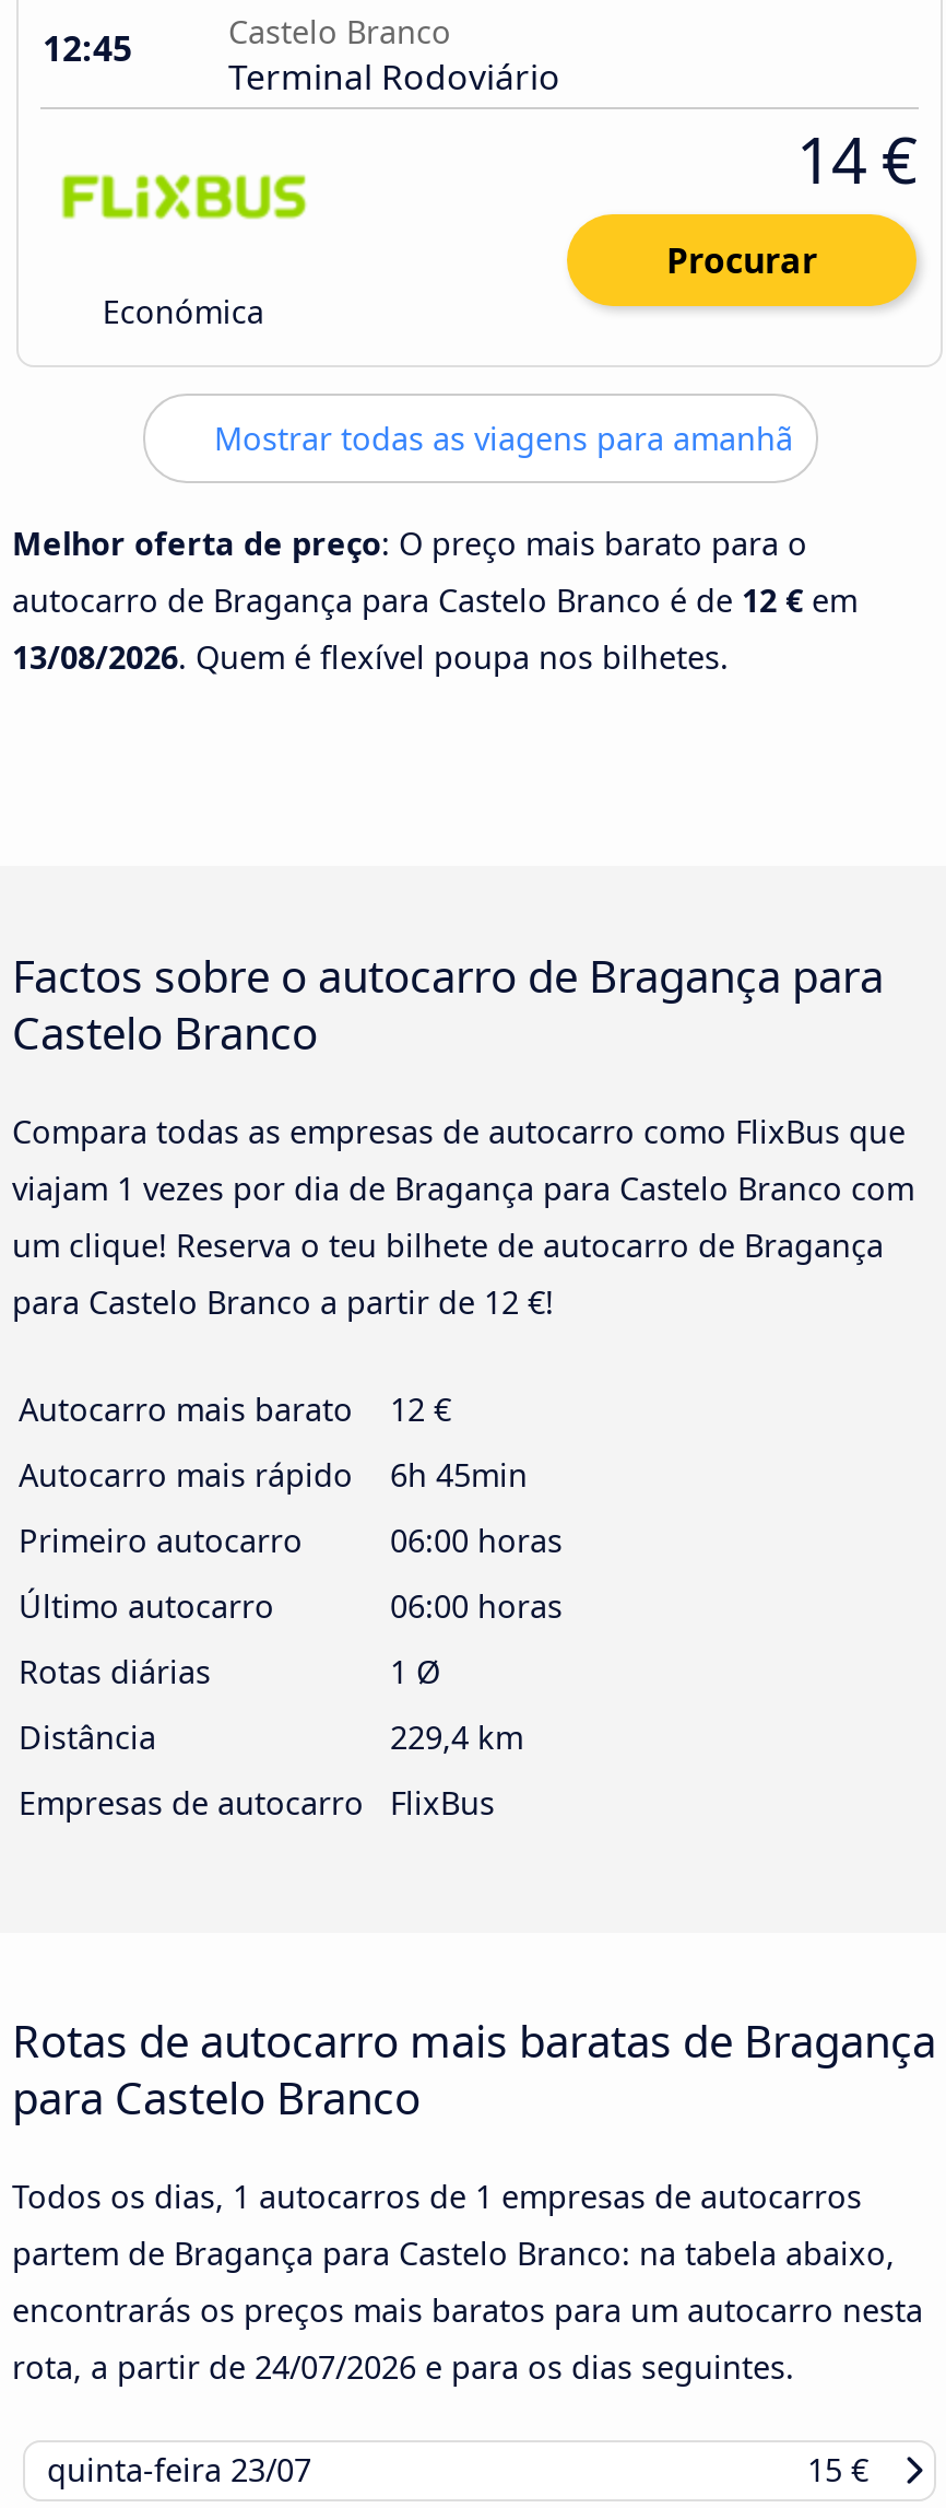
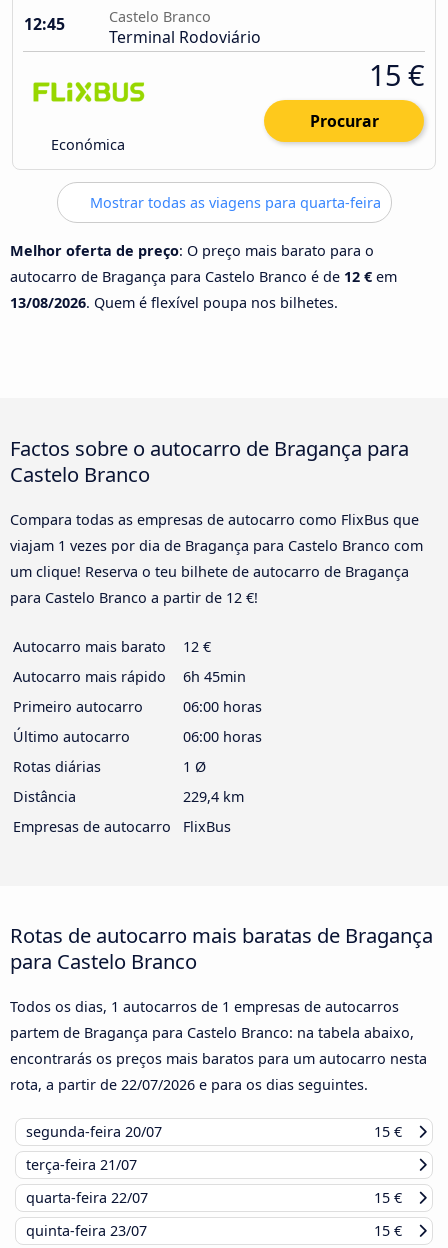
- 14 €
+ 15 €

- Mostrar todas as viagens para amanhã
+ Mostrar todas as viagens para quarta-feira

- rota, a partir de 24/07/2026 e para os dias seguintes.
+ rota, a partir de 22/07/2026 e para os dias seguintes.
+ segunda-feira 20/07
+ 15 €
+ terça-feira 21/07
+ quarta-feira 22/07
+ 15 €
